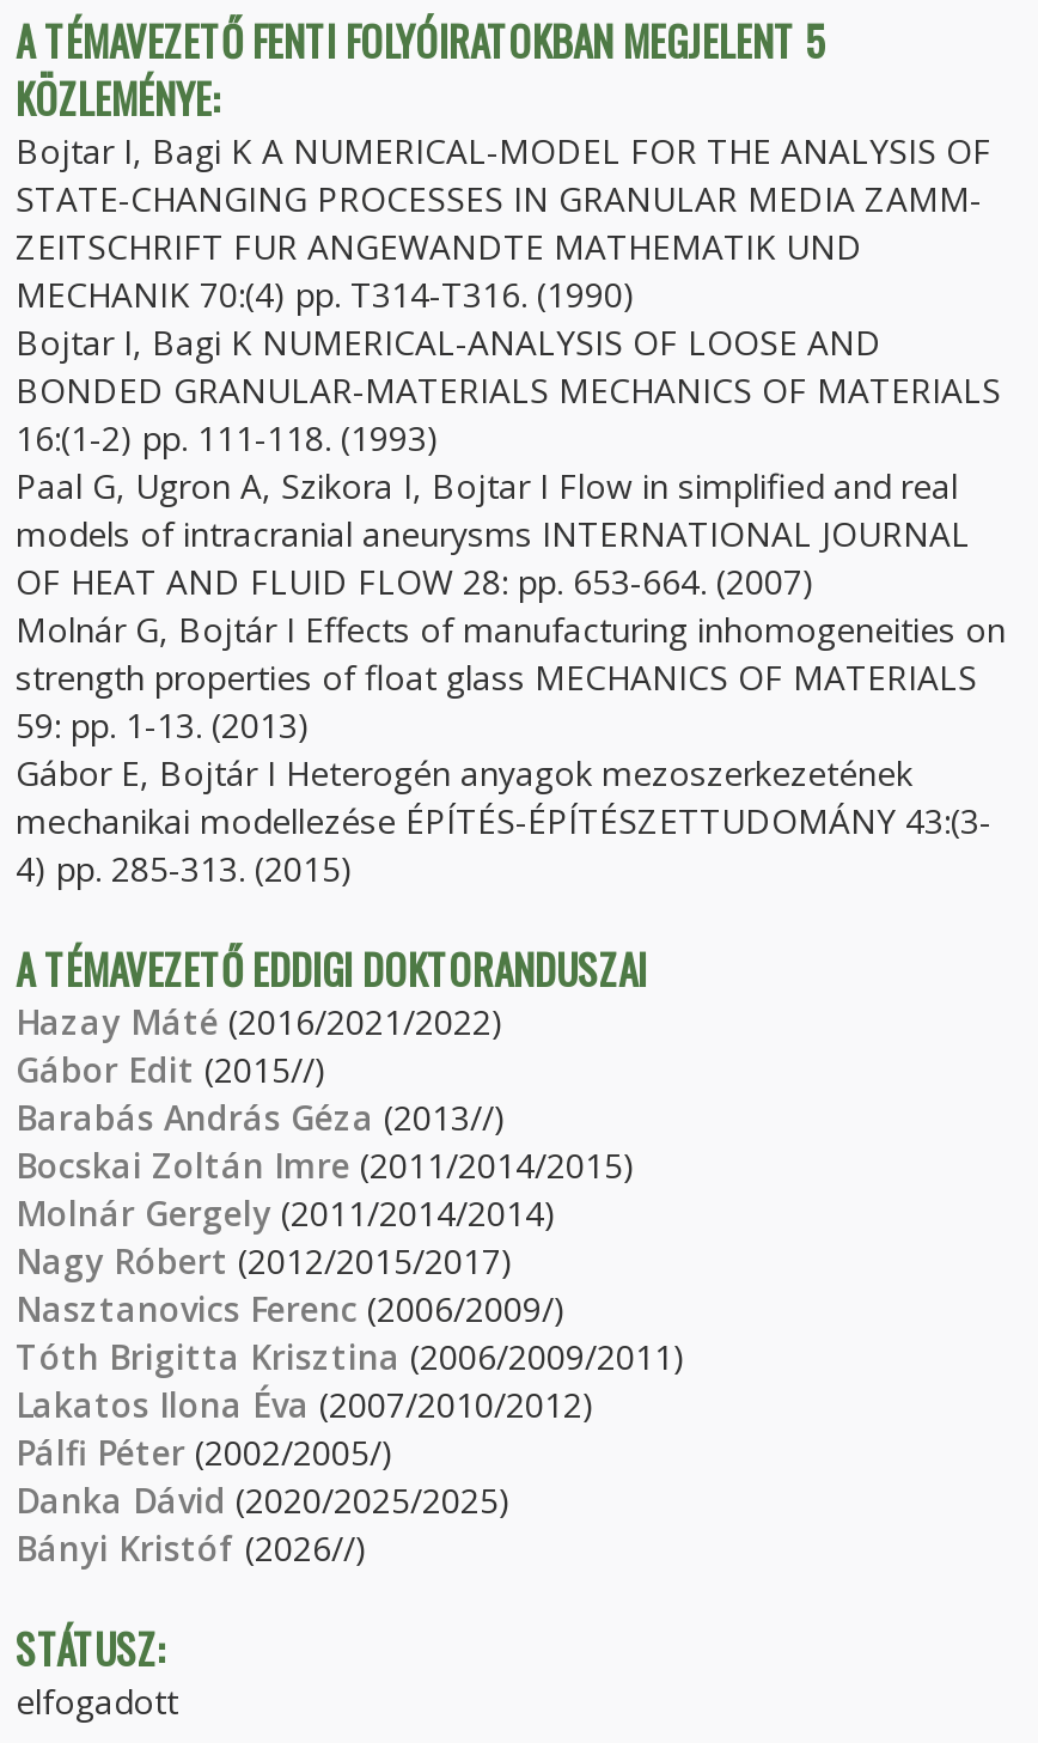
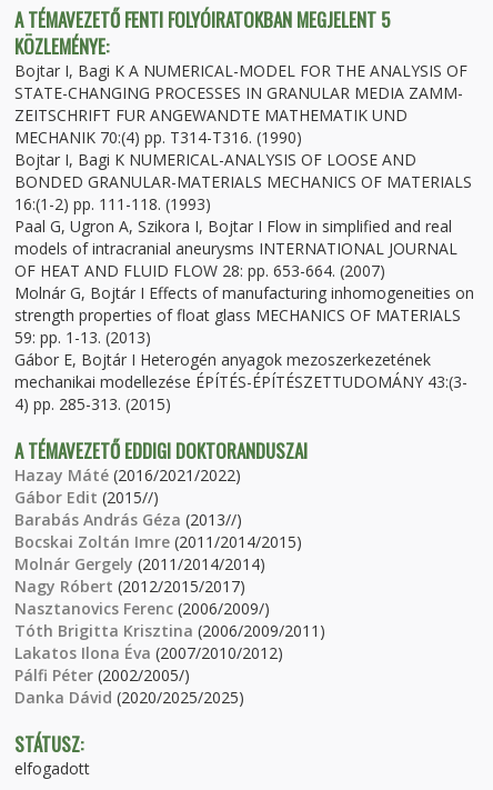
- Bányi Kristóf (2026//)
